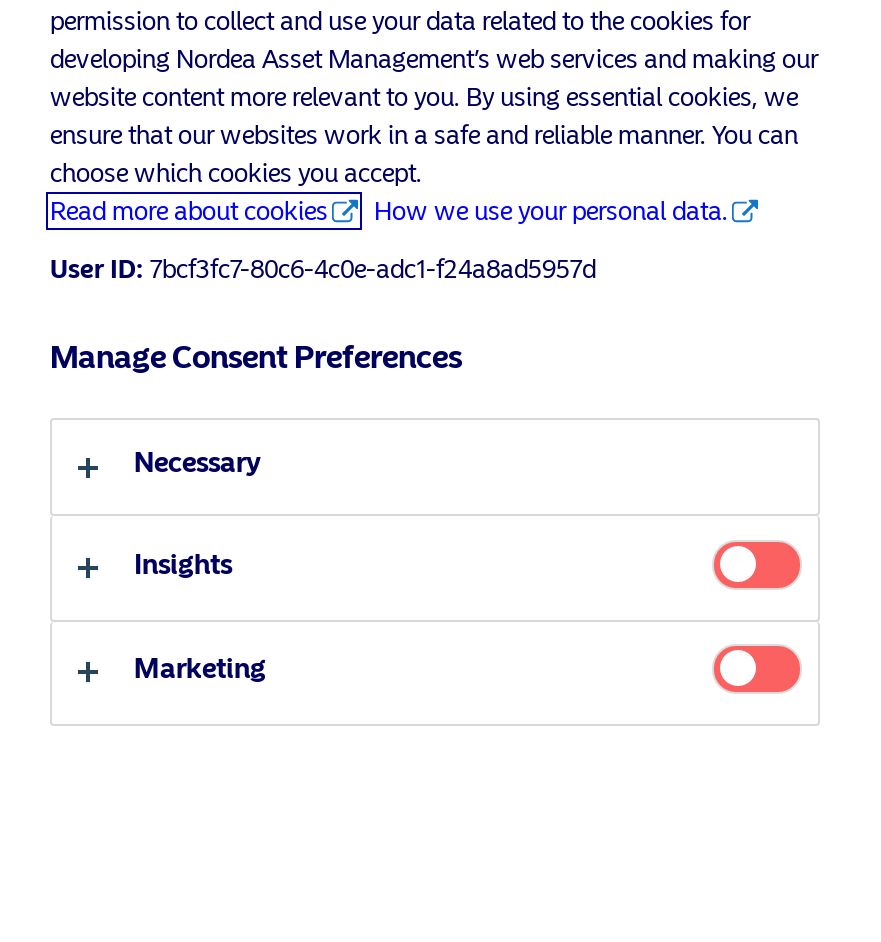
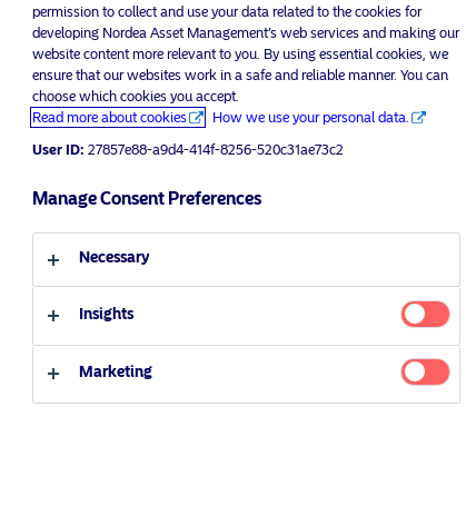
- User ID: 7bcf3fc7-80c6-4c0e-adc1-f24a8ad5957d
+ User ID: 27857e88-a9d4-414f-8256-520c31ae73c2
